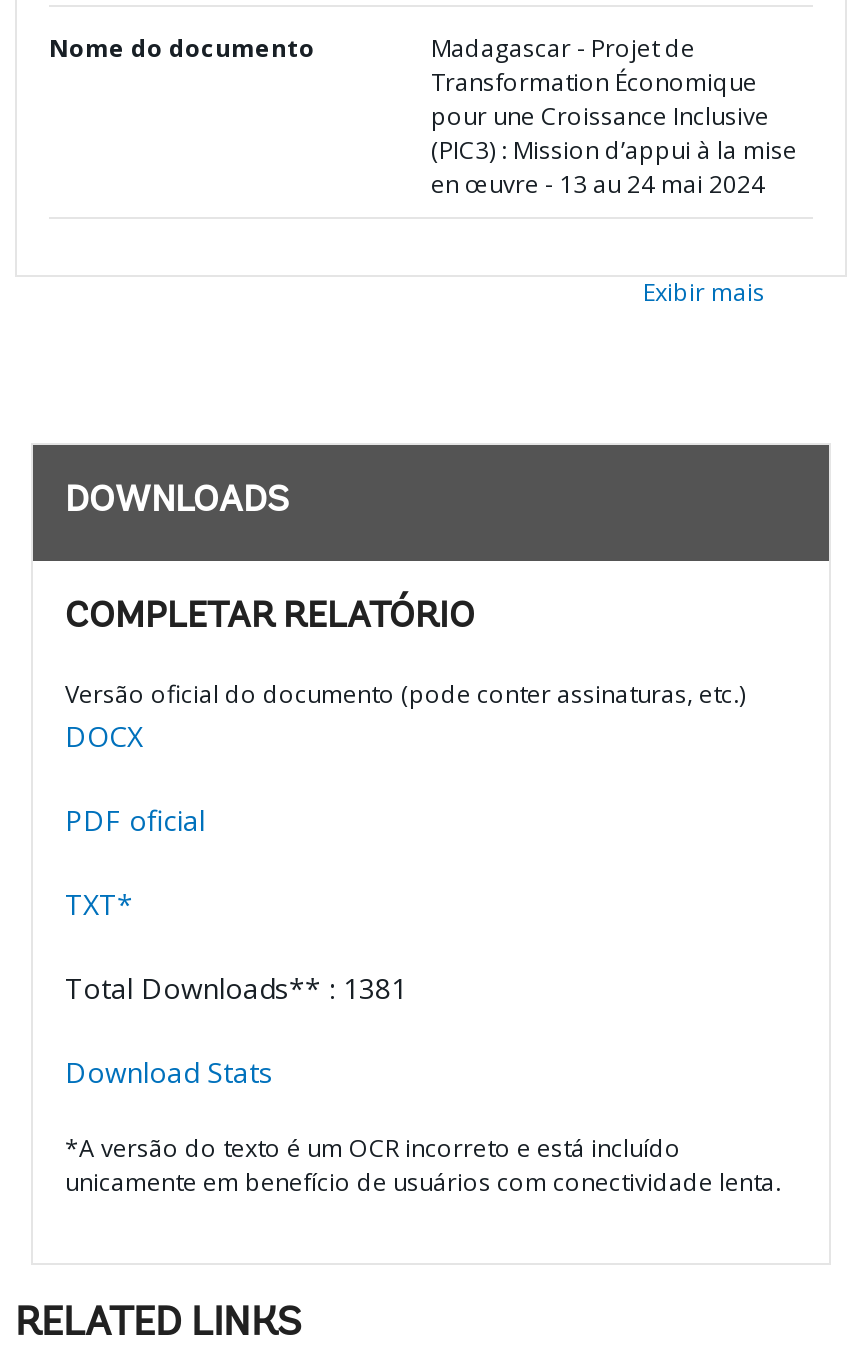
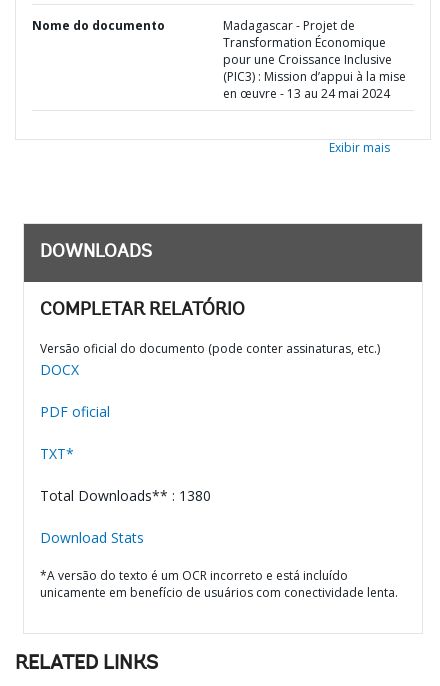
- Total Downloads** : 1381
+ Total Downloads** : 1380
